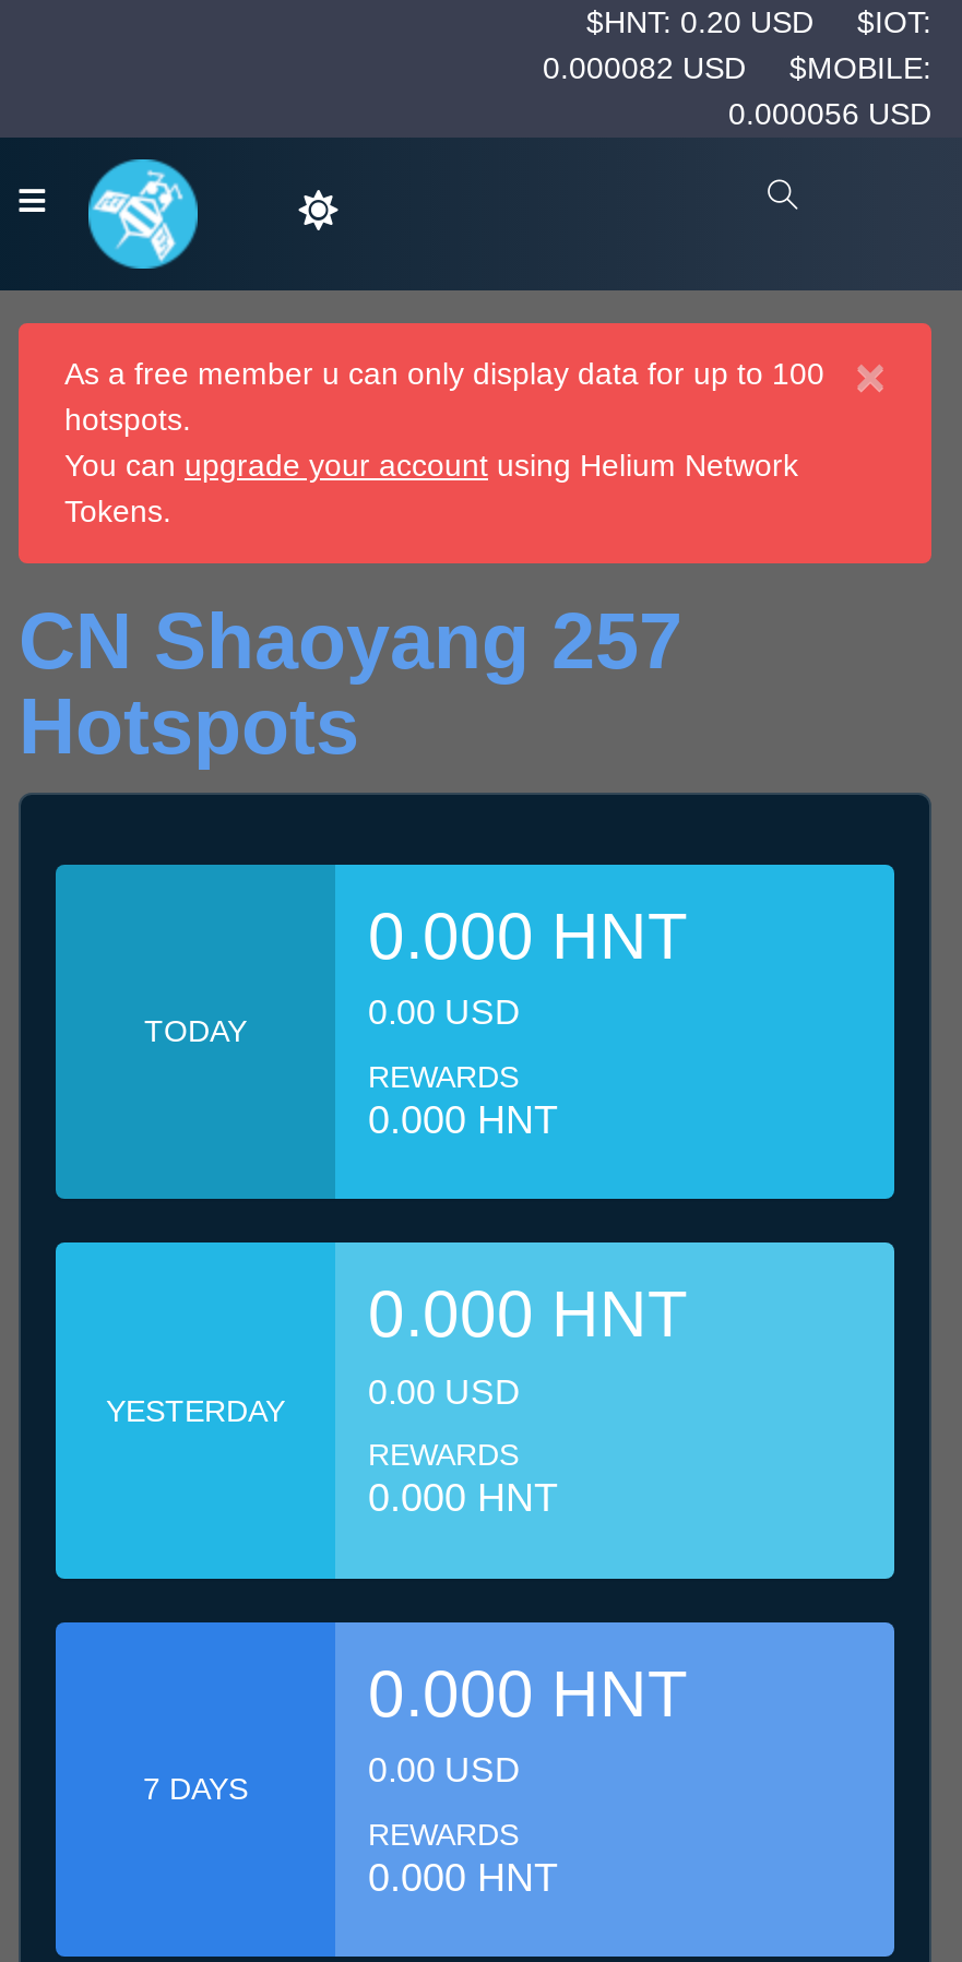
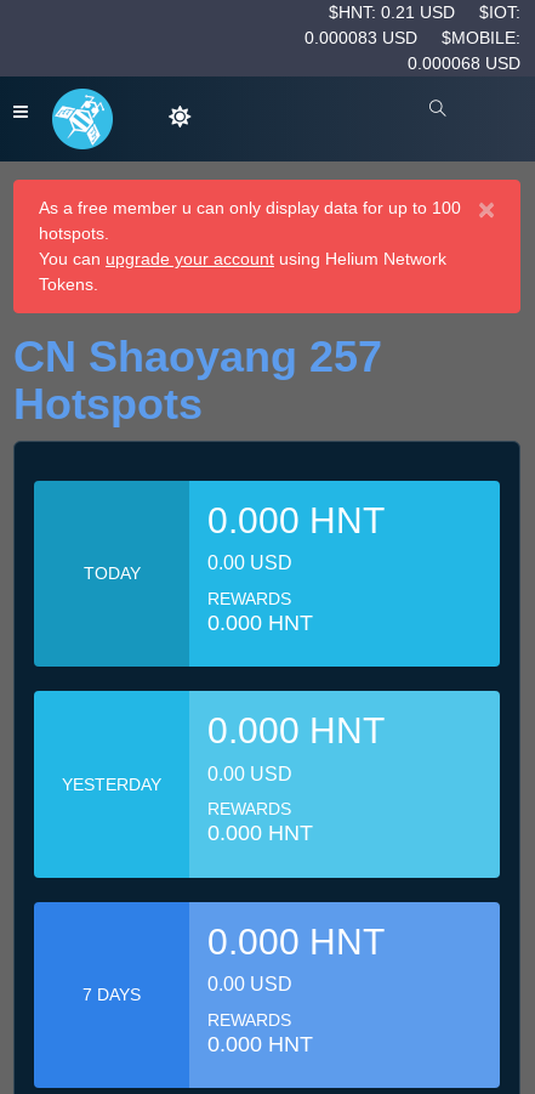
- $HNT: 0.20 USD $IOT:
+ $HNT: 0.21 USD $IOT:

- 0.000082 USD $MOBILE:
+ 0.000083 USD $MOBILE:

- 0.000056 USD
+ 0.000068 USD
